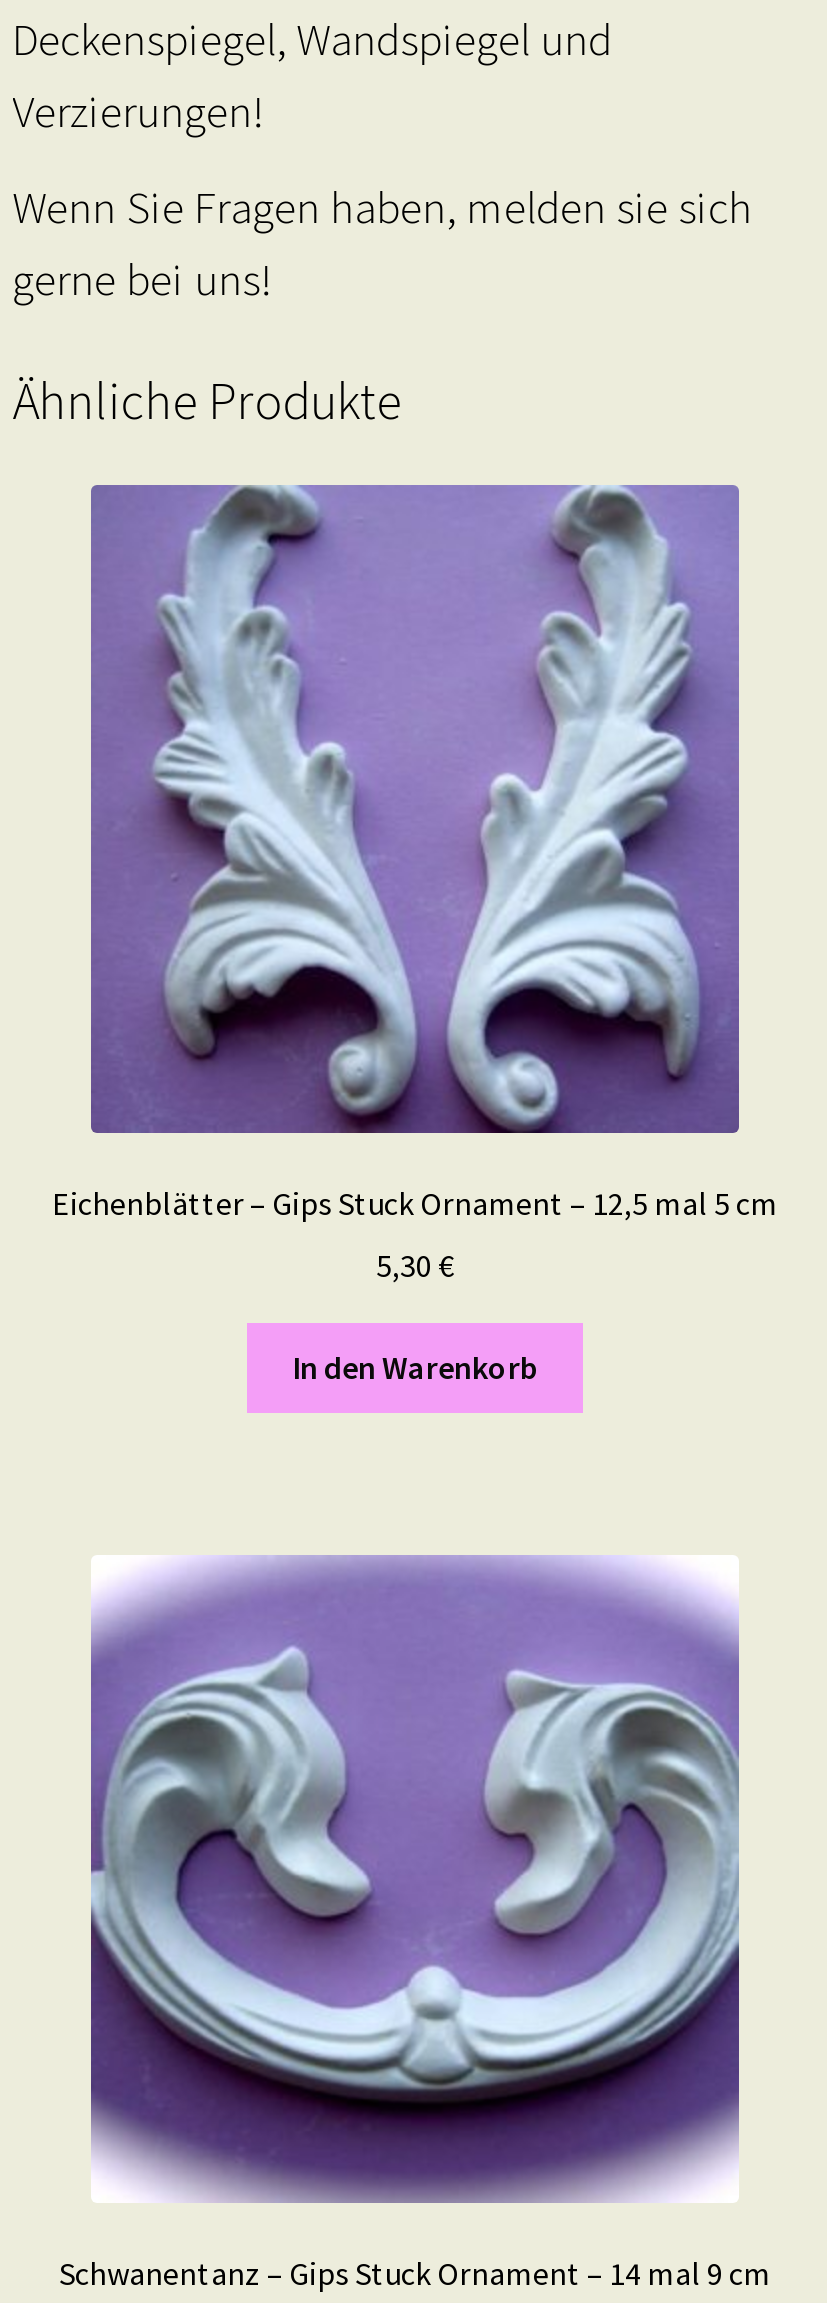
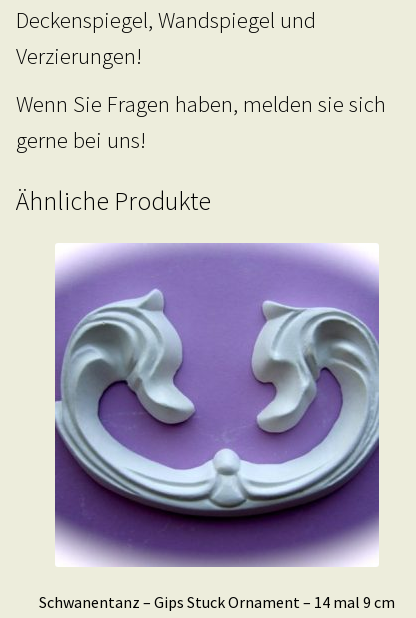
- [image]
- Eichenblätter – Gips Stuck Ornament – 12,5 mal 5 cm
- 5,30 €
- In den Warenkorb
